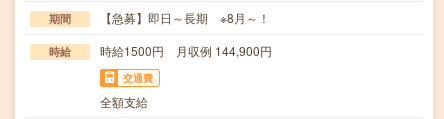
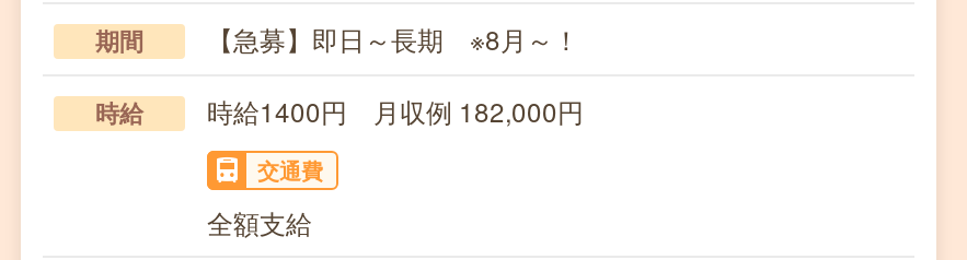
- 時給1500円 月収例 144,900円
+ 時給1400円 月収例 182,000円
